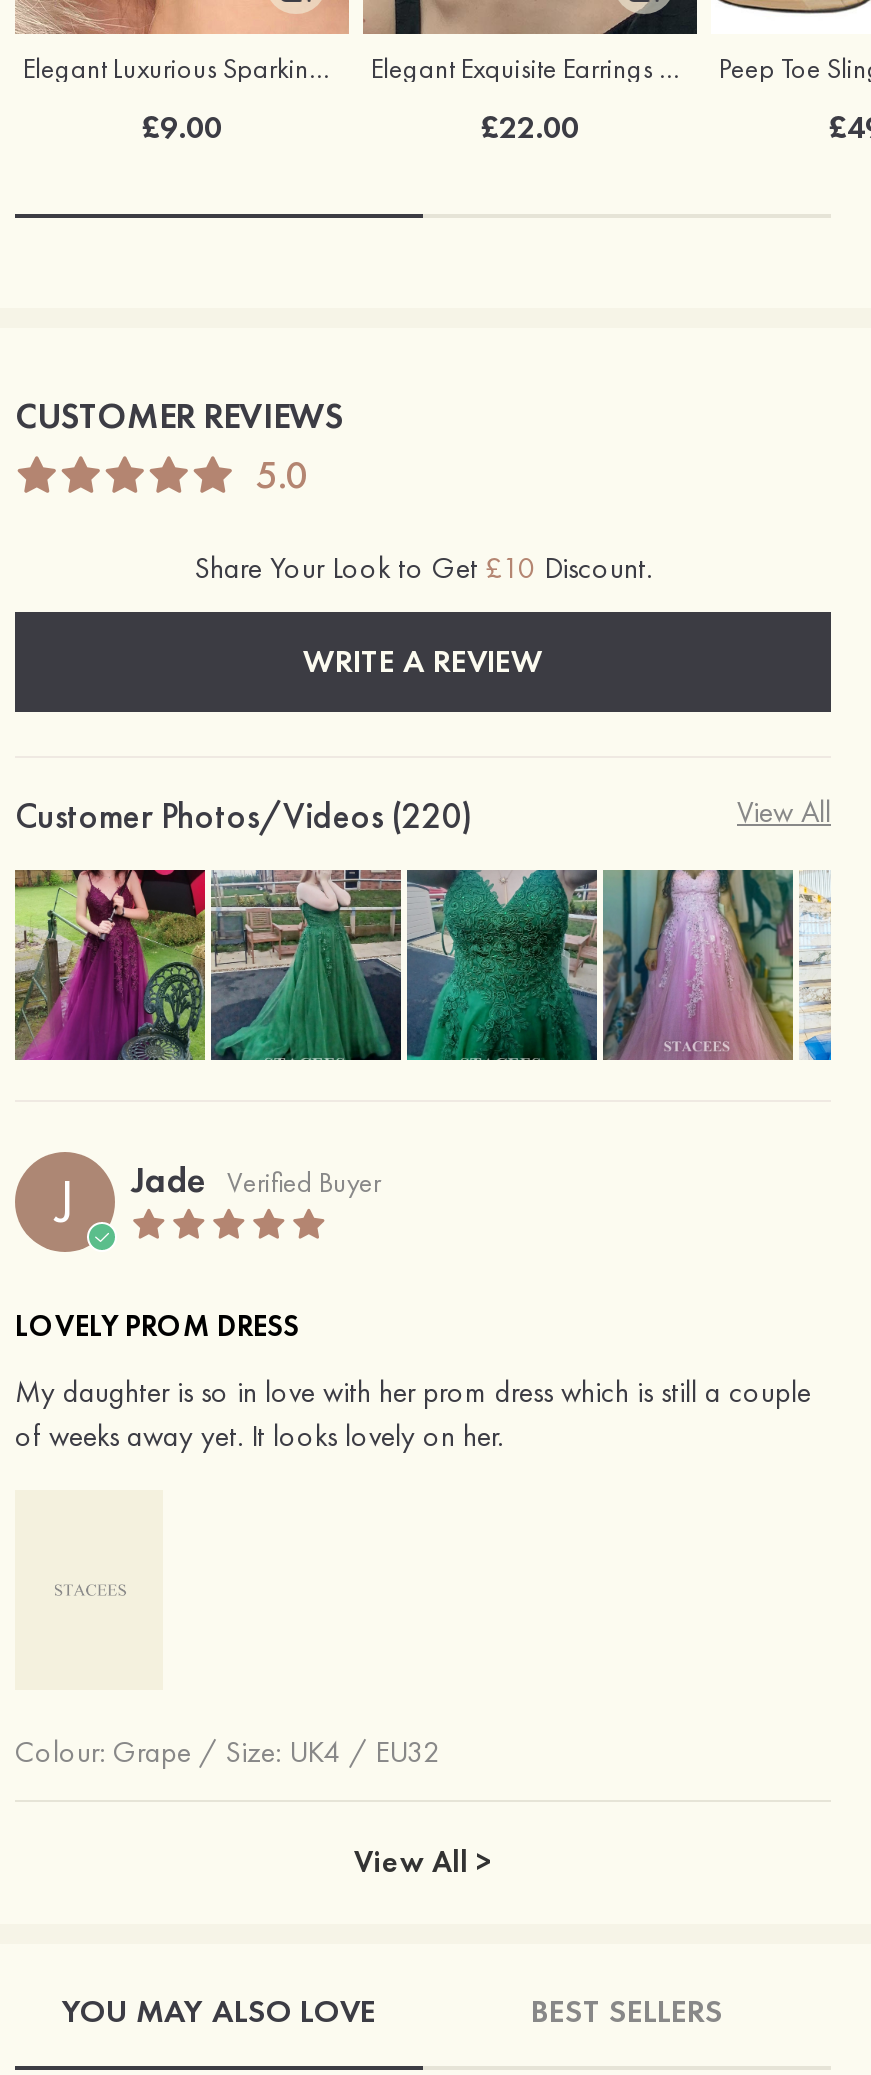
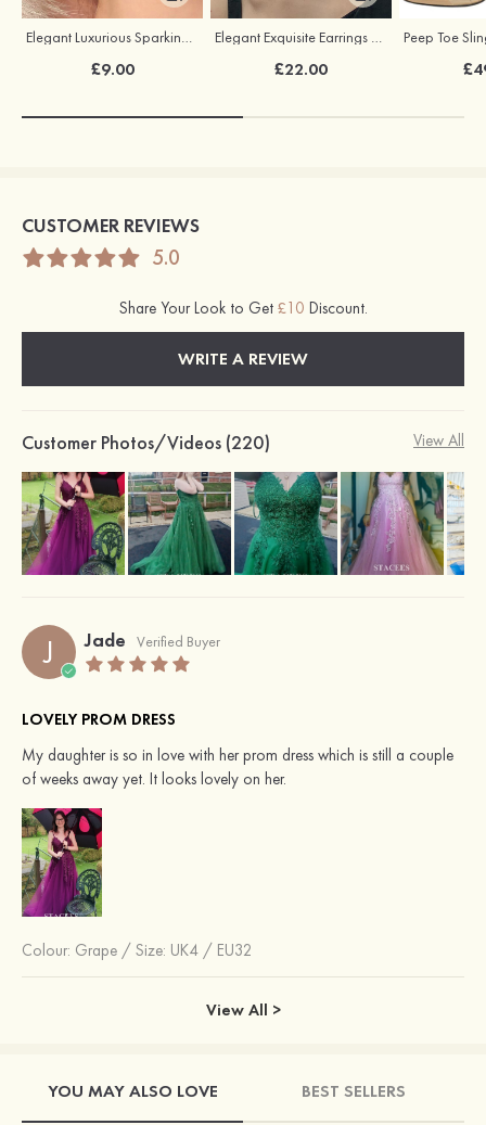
+ [image]
